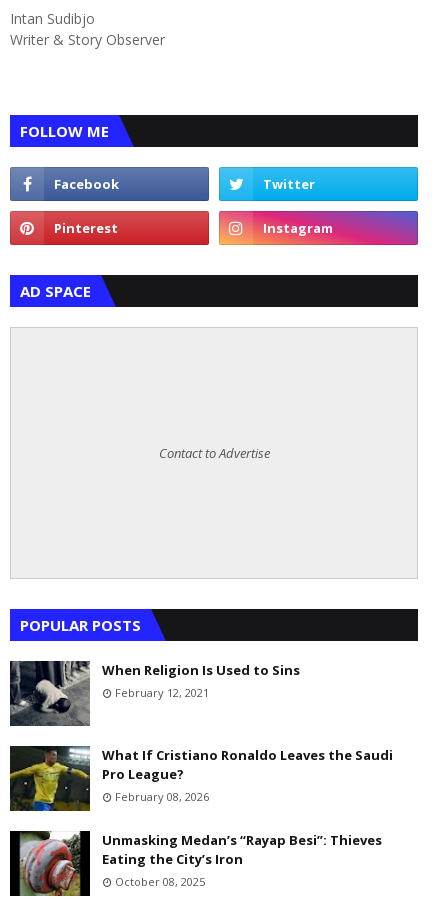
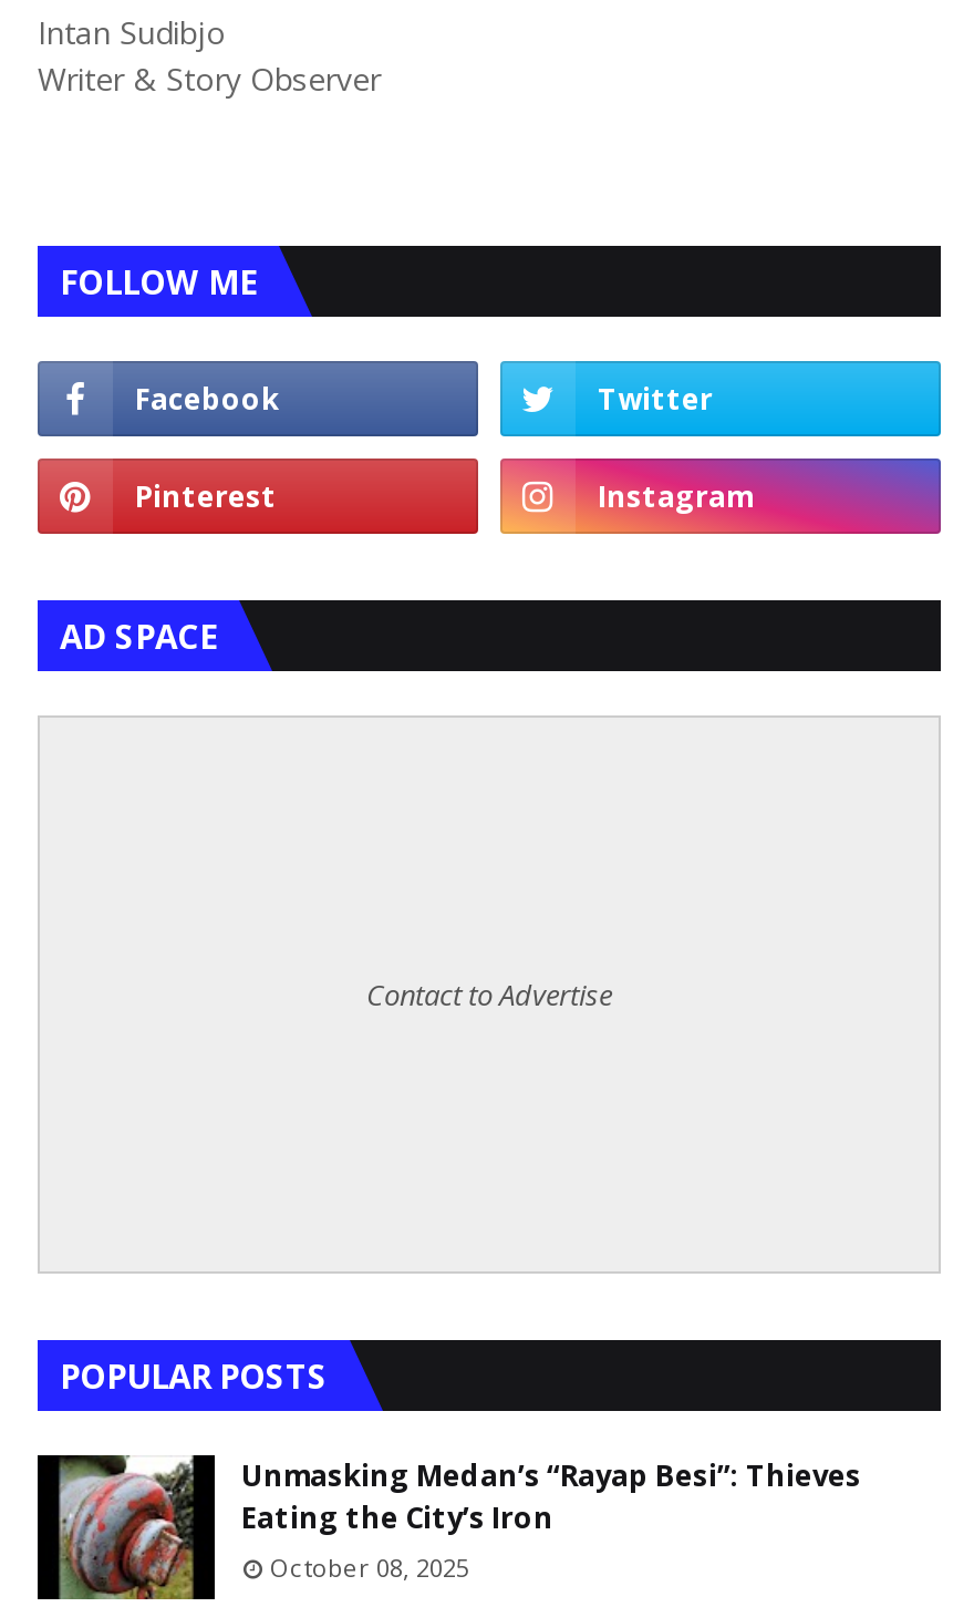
- [image]
- When Religion Is Used to Sins
- February 12, 2021

- [image]
- What If Cristiano Ronaldo Leaves the Saudi
- Pro League?
- February 08, 2026
